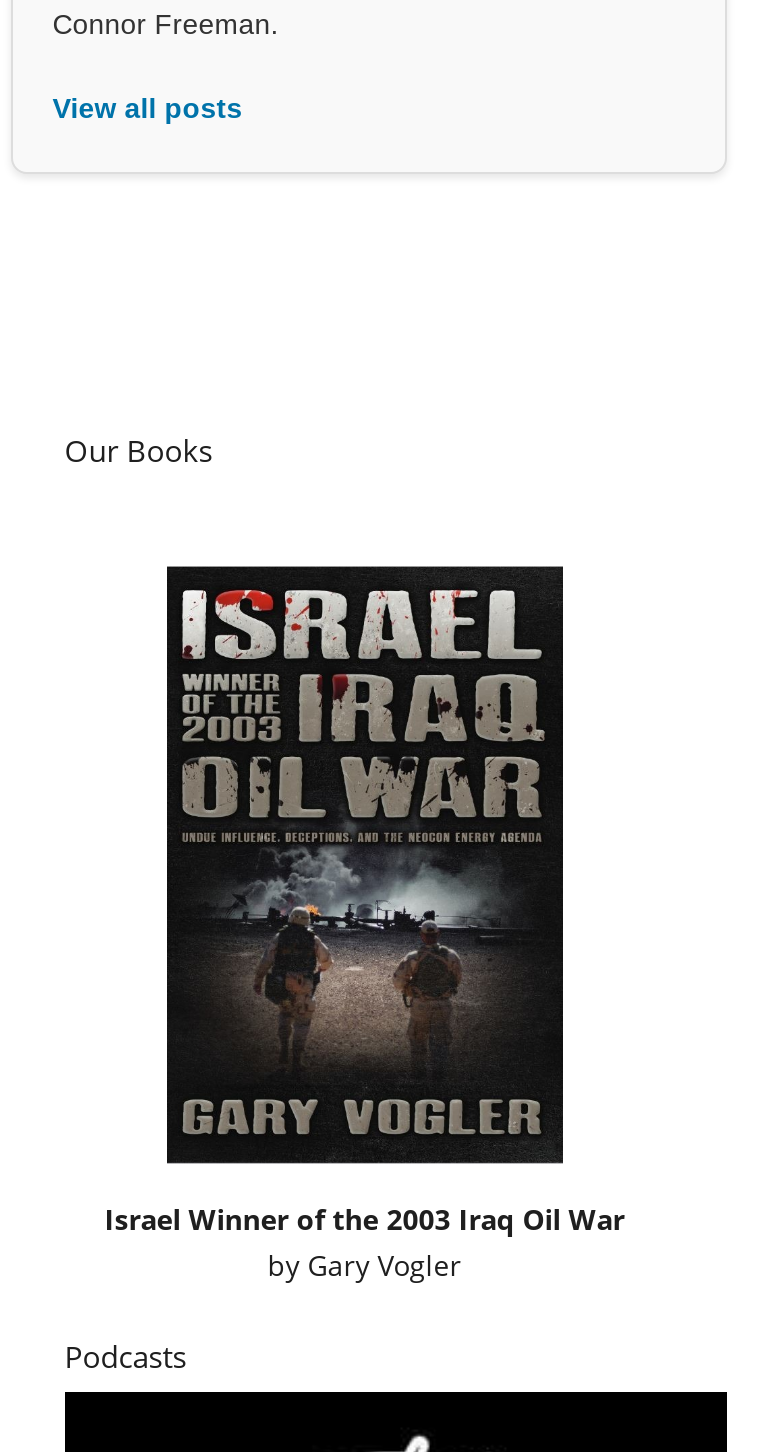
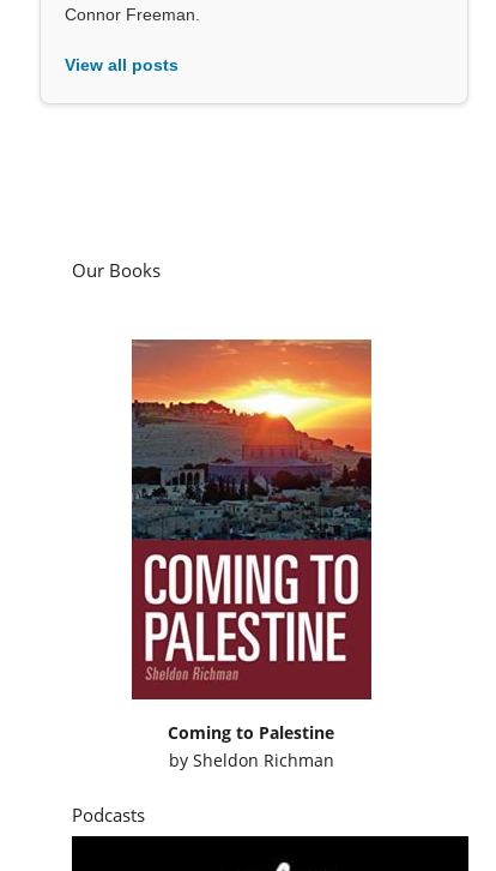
- [image]
- Israel Winner of the 2003 Iraq Oil War
- by Gary Vogler
+ [image]
+ Coming to Palestine
+ by Sheldon Richman
